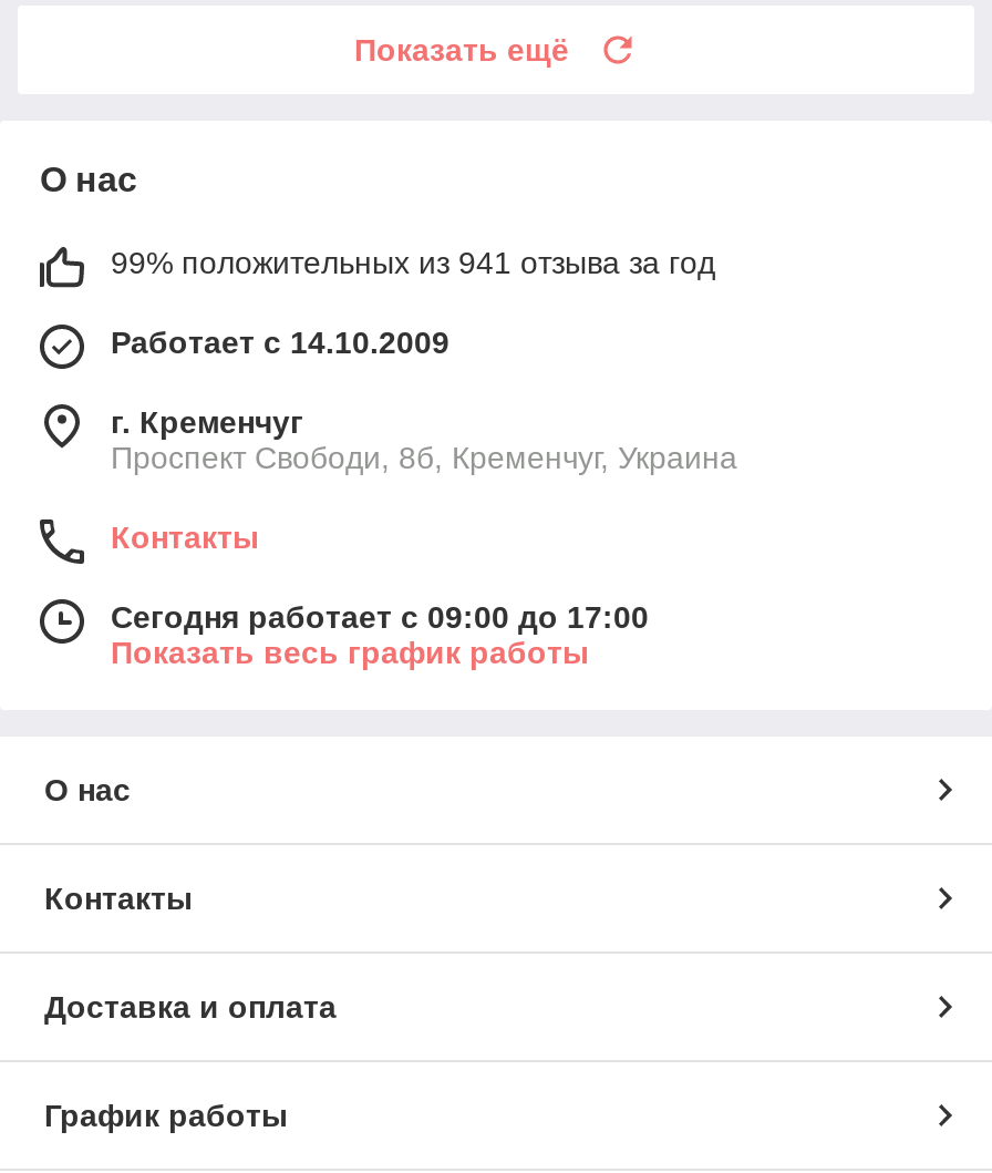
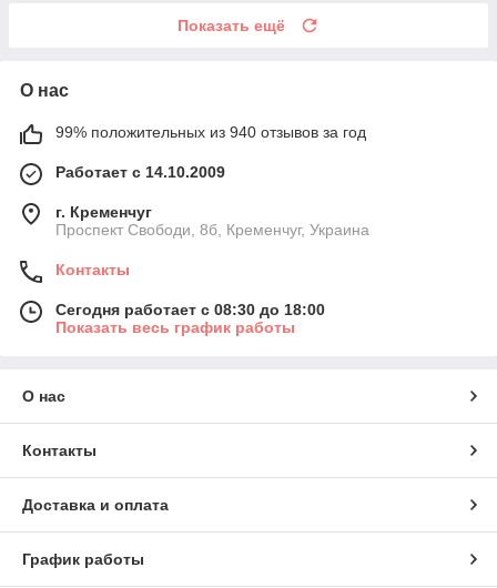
- 99% положительных из 941 отзыва за год
+ 99% положительных из 940 отзывов за год

- Сегодня работает с 09:00 до 17:00
+ Сегодня работает с 08:30 до 18:00
